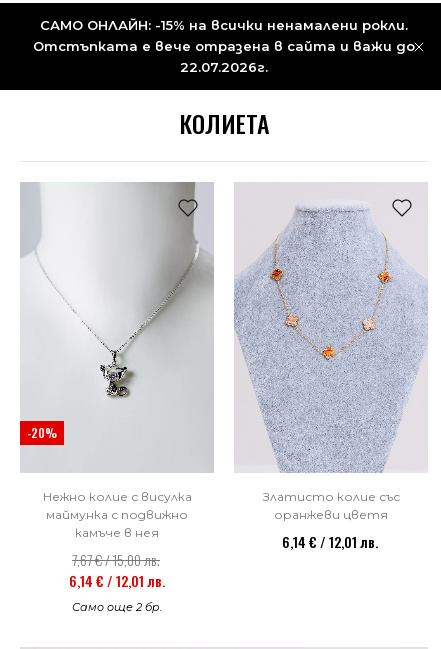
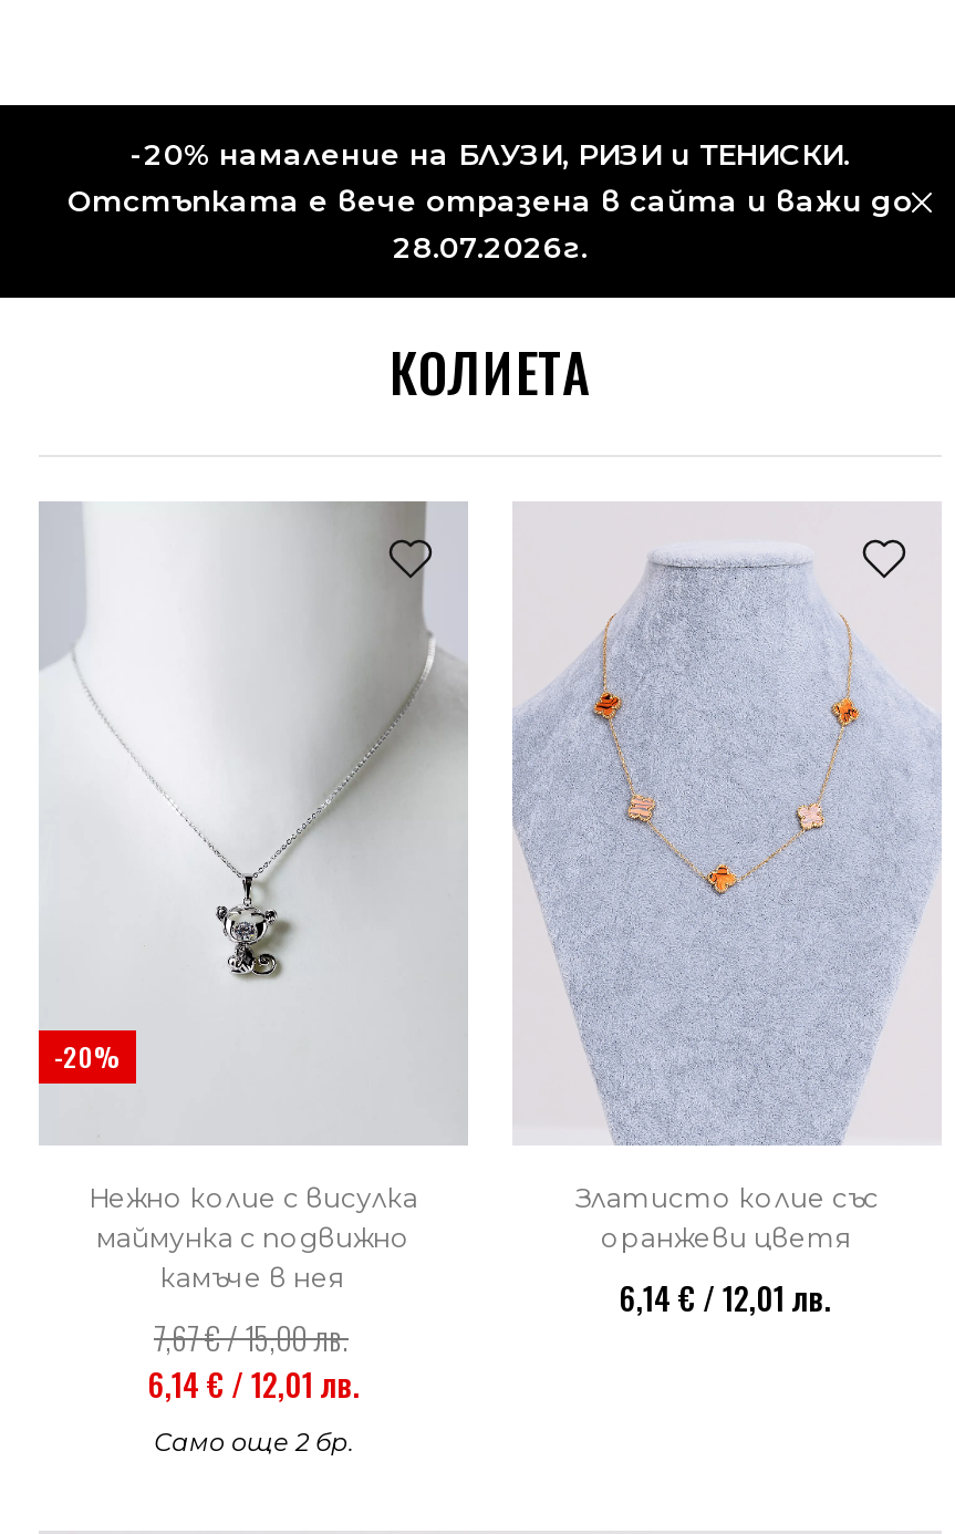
- САМО ОНЛАЙН: -15% на всички ненамалени рокли.
+ -20% намаление на БЛУЗИ, РИЗИ и ТЕНИСКИ.

- 22.07.2026г.
+ 28.07.2026г.
